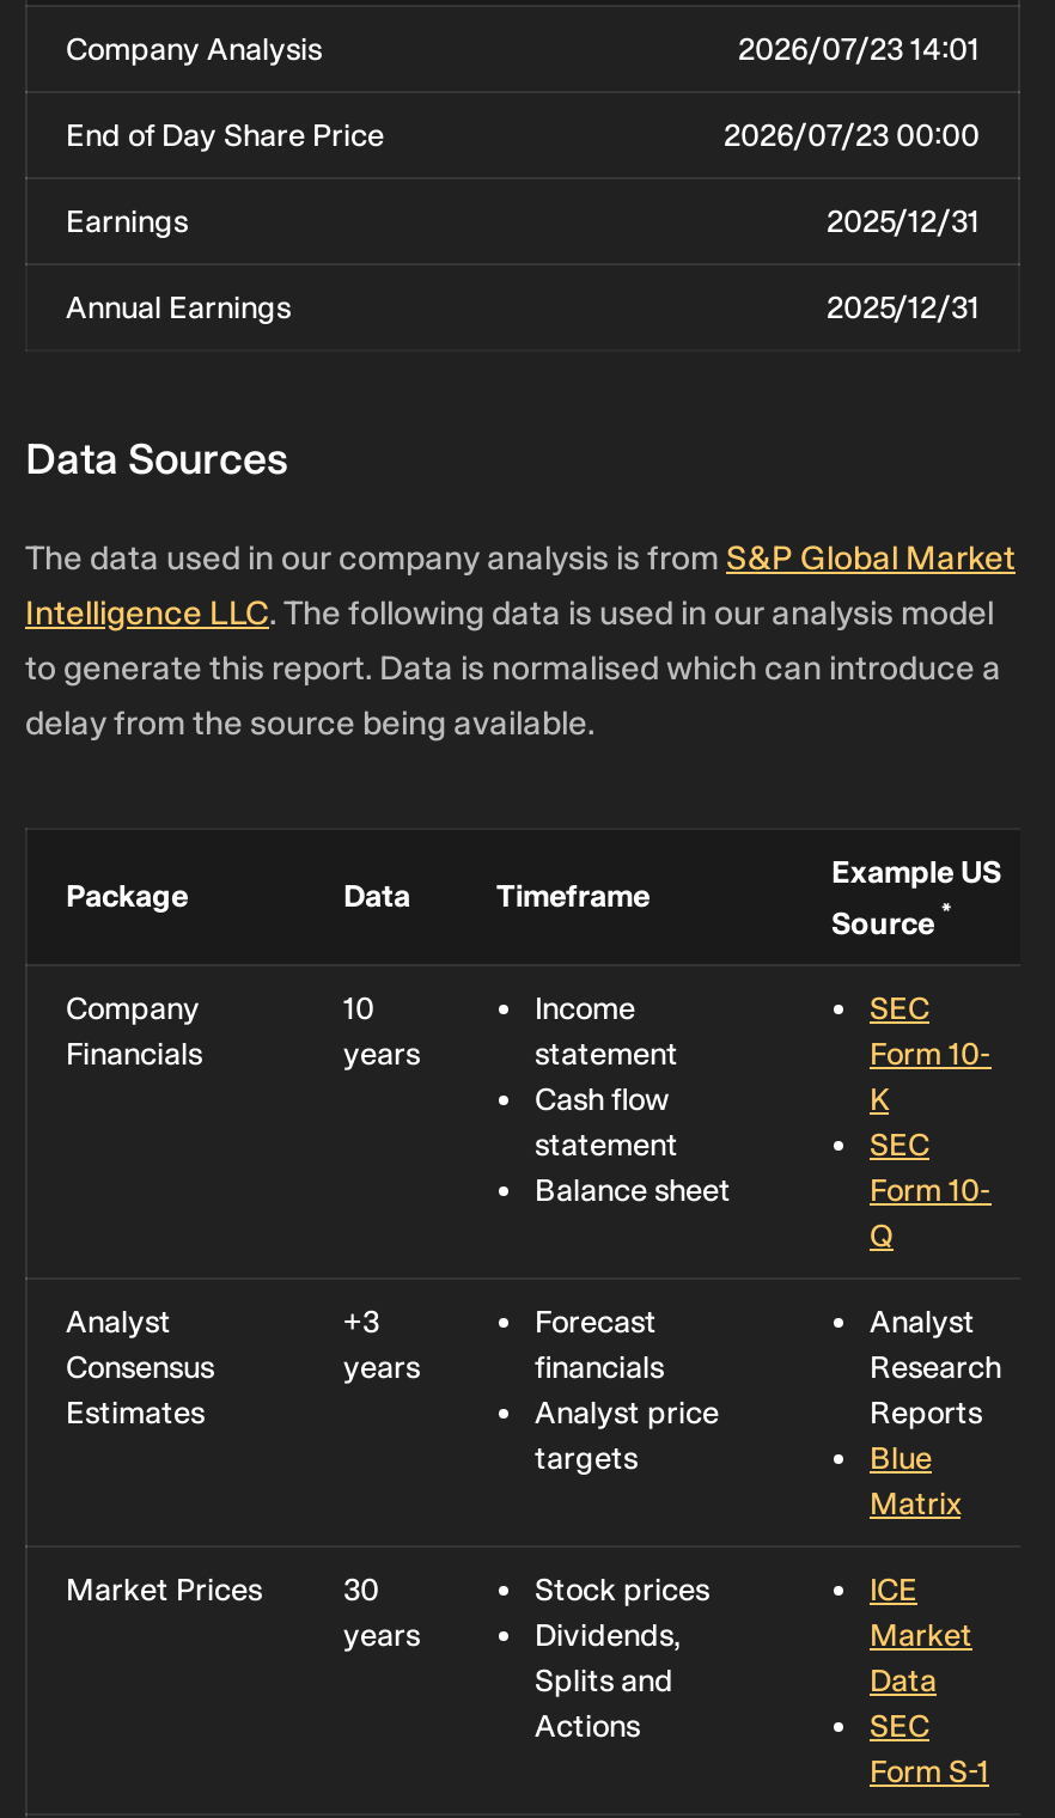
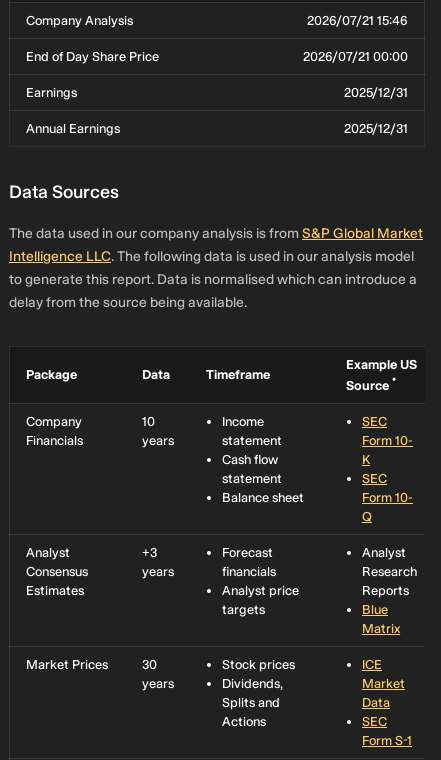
- 2026/07/23 14:01
+ 2026/07/21 15:46

- 2026/07/23 00:00
+ 2026/07/21 00:00
